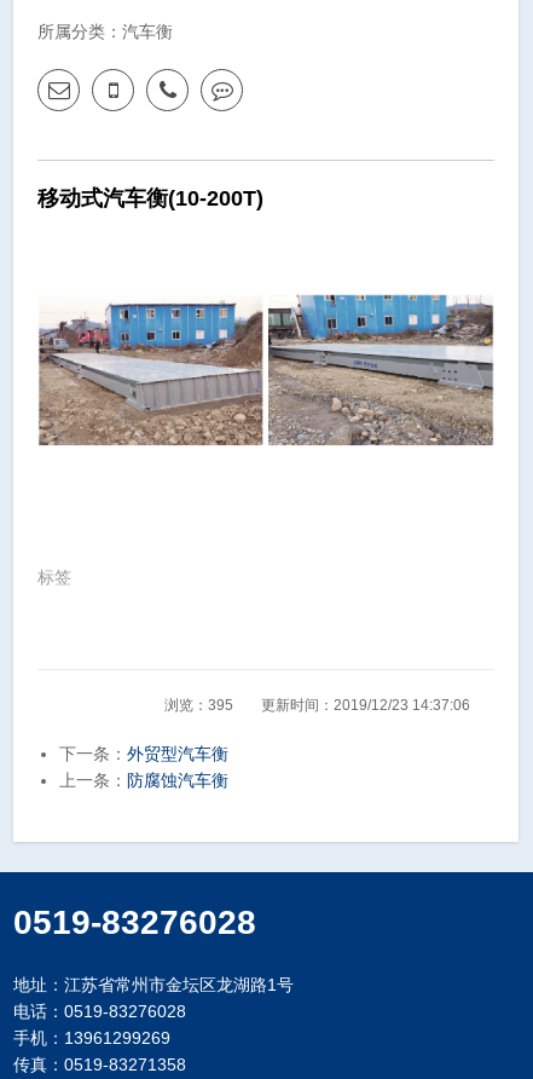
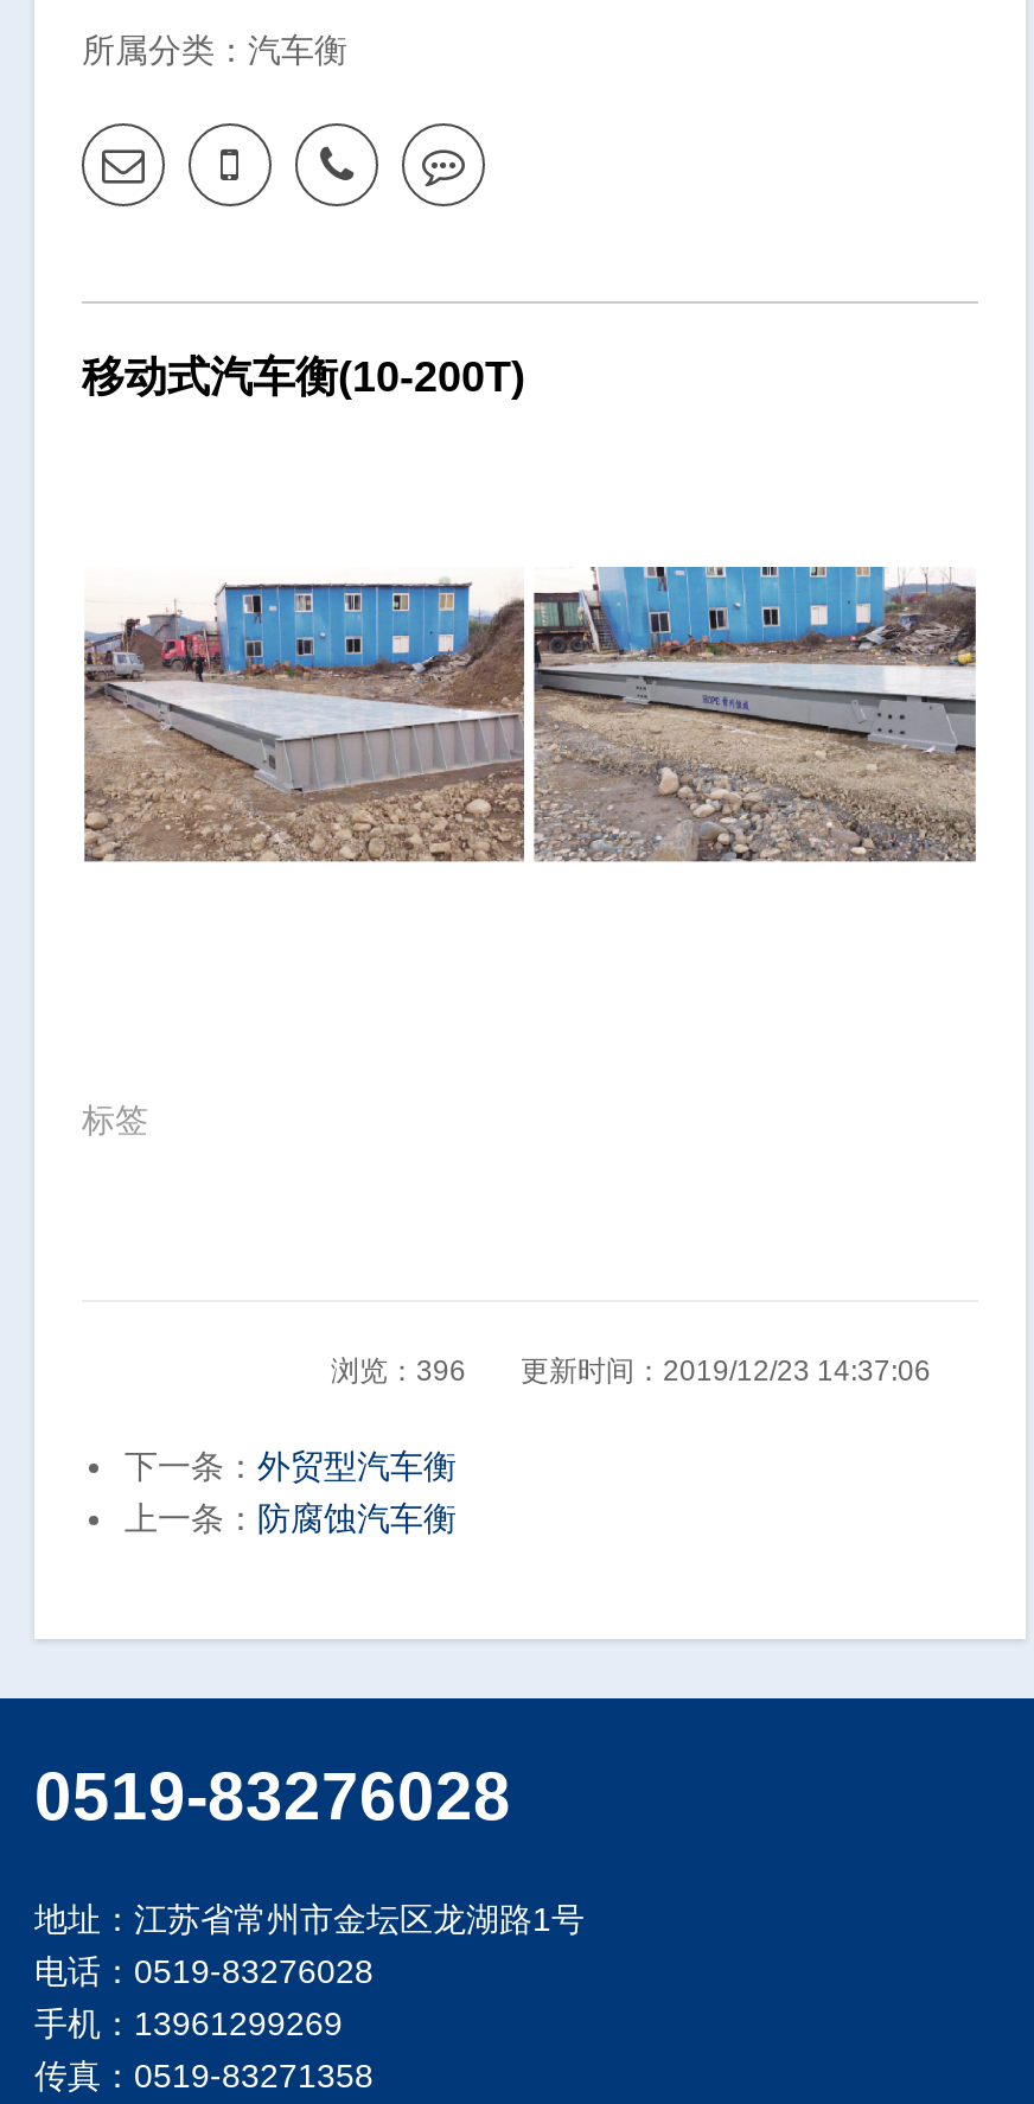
- 浏览：395 更新时间：2019/12/23 14:37:06
+ 浏览：396 更新时间：2019/12/23 14:37:06
